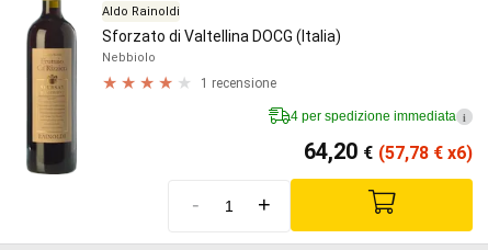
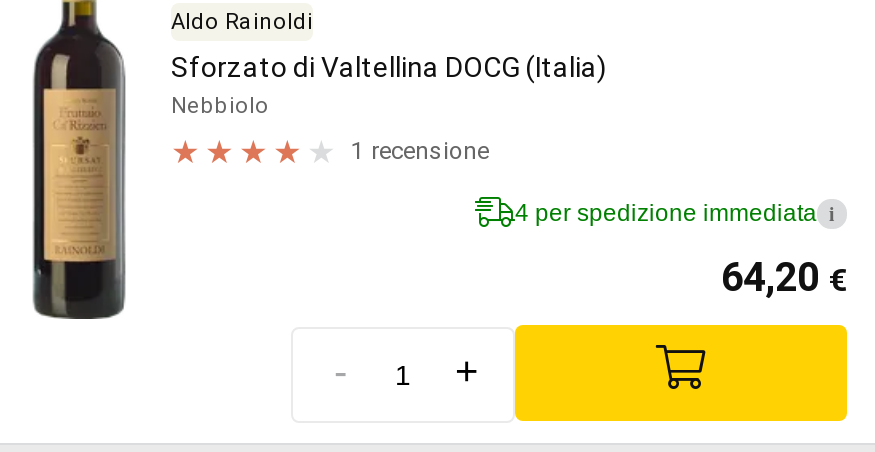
- 64,20 € (57,78 €x6)
+ 64,20 €
